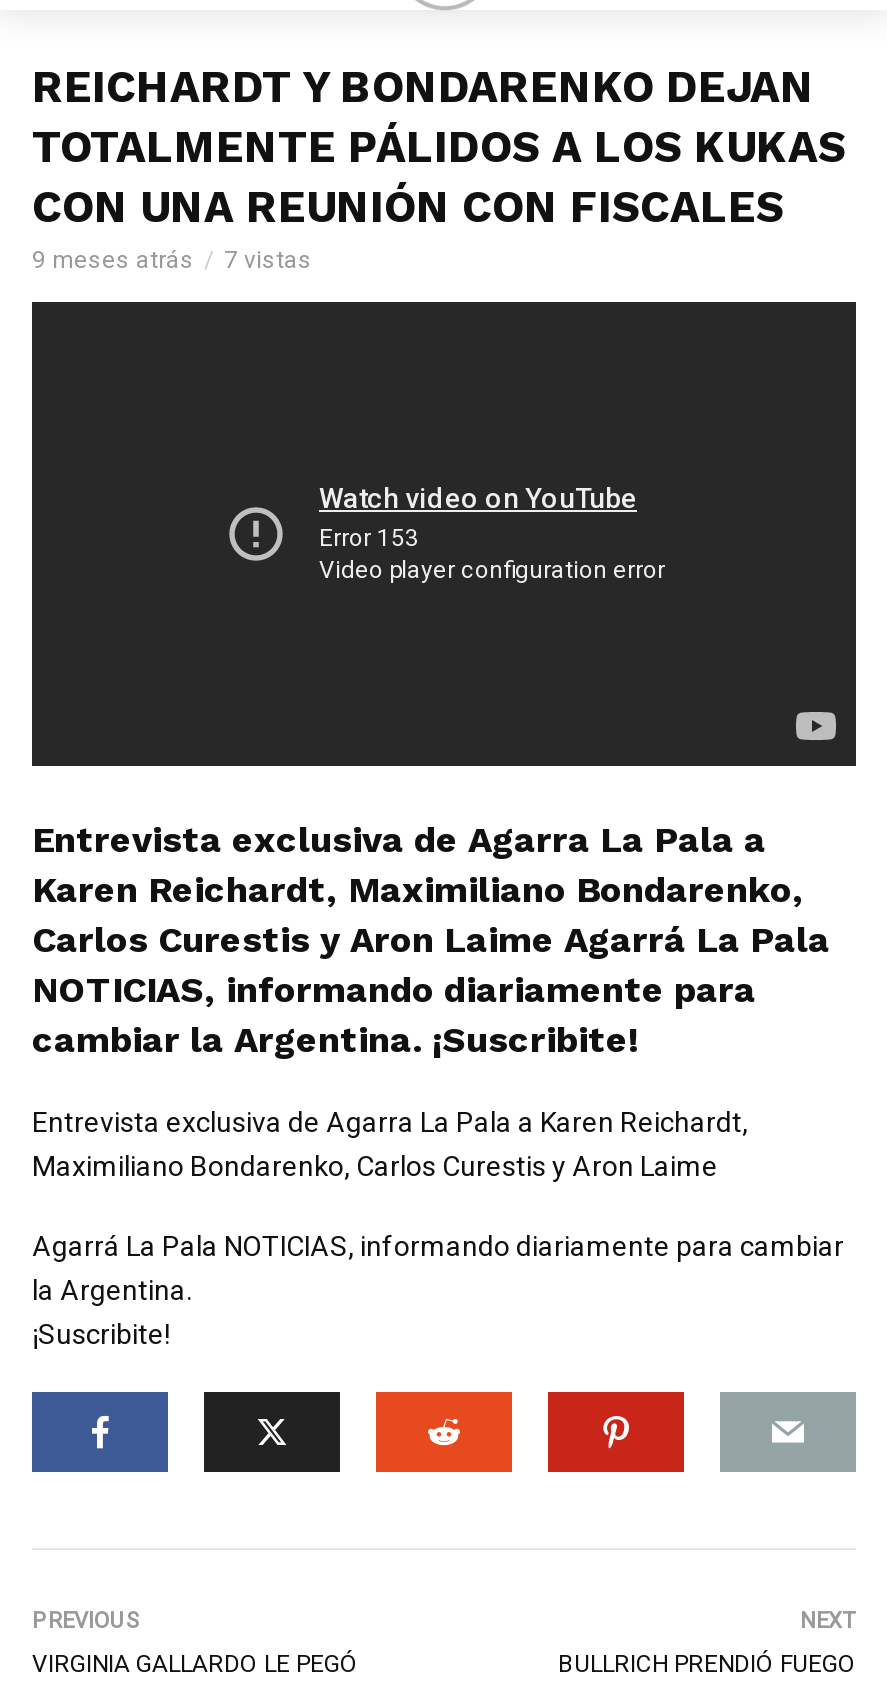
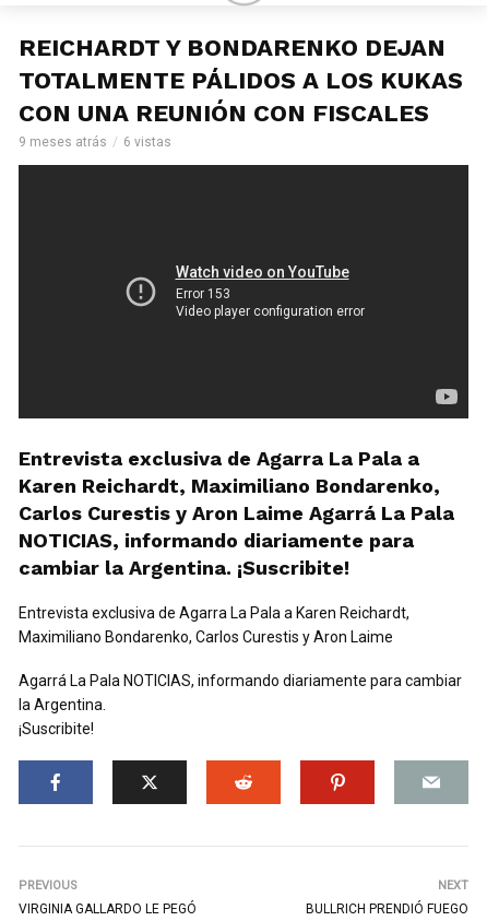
- 9 meses atrás 7 vistas
+ 9 meses atrás 6 vistas
